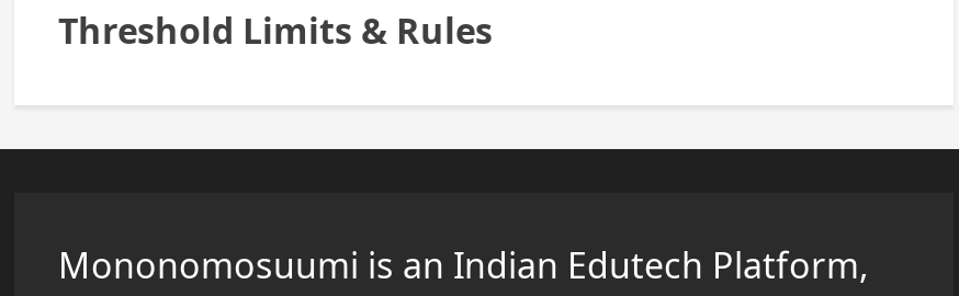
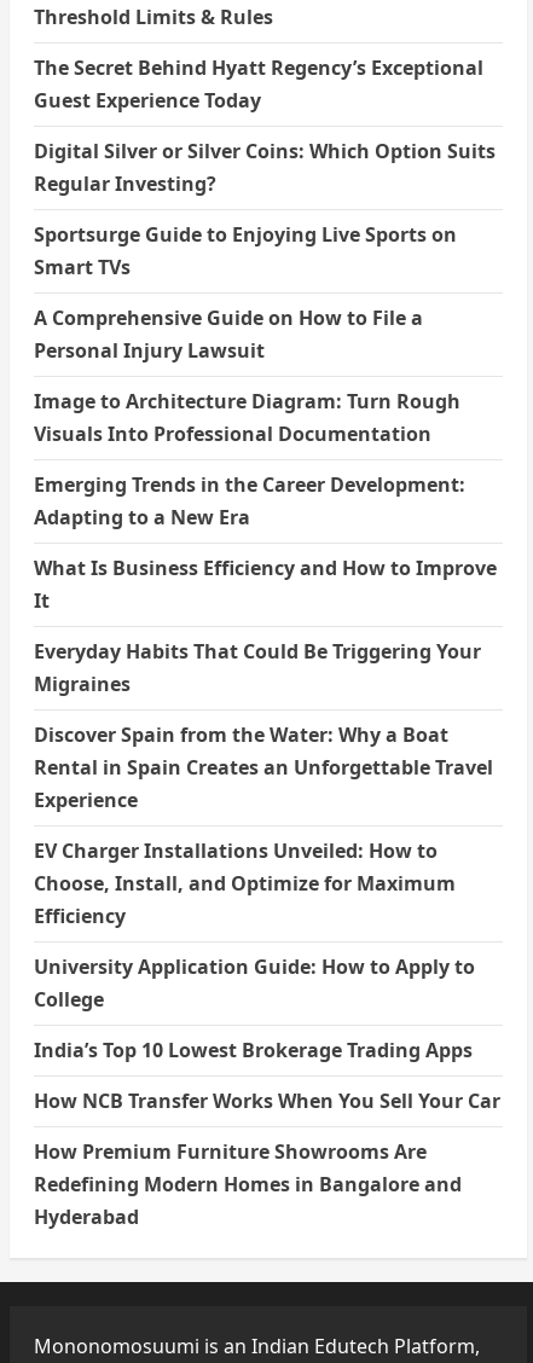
+ The Secret Behind Hyatt Regency’s Exceptional
+ Guest Experience Today
+ Digital Silver or Silver Coins: Which Option Suits
+ Regular Investing?
+ Sportsurge Guide to Enjoying Live Sports on
+ Smart TVs
+ A Comprehensive Guide on How to File a
+ Personal Injury Lawsuit
+ Image to Architecture Diagram: Turn Rough
+ Visuals Into Professional Documentation
+ Emerging Trends in the Career Development:
+ Adapting to a New Era
+ What Is Business Efficiency and How to Improve
+ It
+ Everyday Habits That Could Be Triggering Your
+ Migraines
+ Discover Spain from the Water: Why a Boat
+ Rental in Spain Creates an Unforgettable Travel
+ Experience
+ EV Charger Installations Unveiled: How to
+ Choose, Install, and Optimize for Maximum
+ Efficiency
+ University Application Guide: How to Apply to
+ College
+ India’s Top 10 Lowest Brokerage Trading Apps
+ How NCB Transfer Works When You Sell Your Car
+ How Premium Furniture Showrooms Are
+ Redefining Modern Homes in Bangalore and
+ Hyderabad
